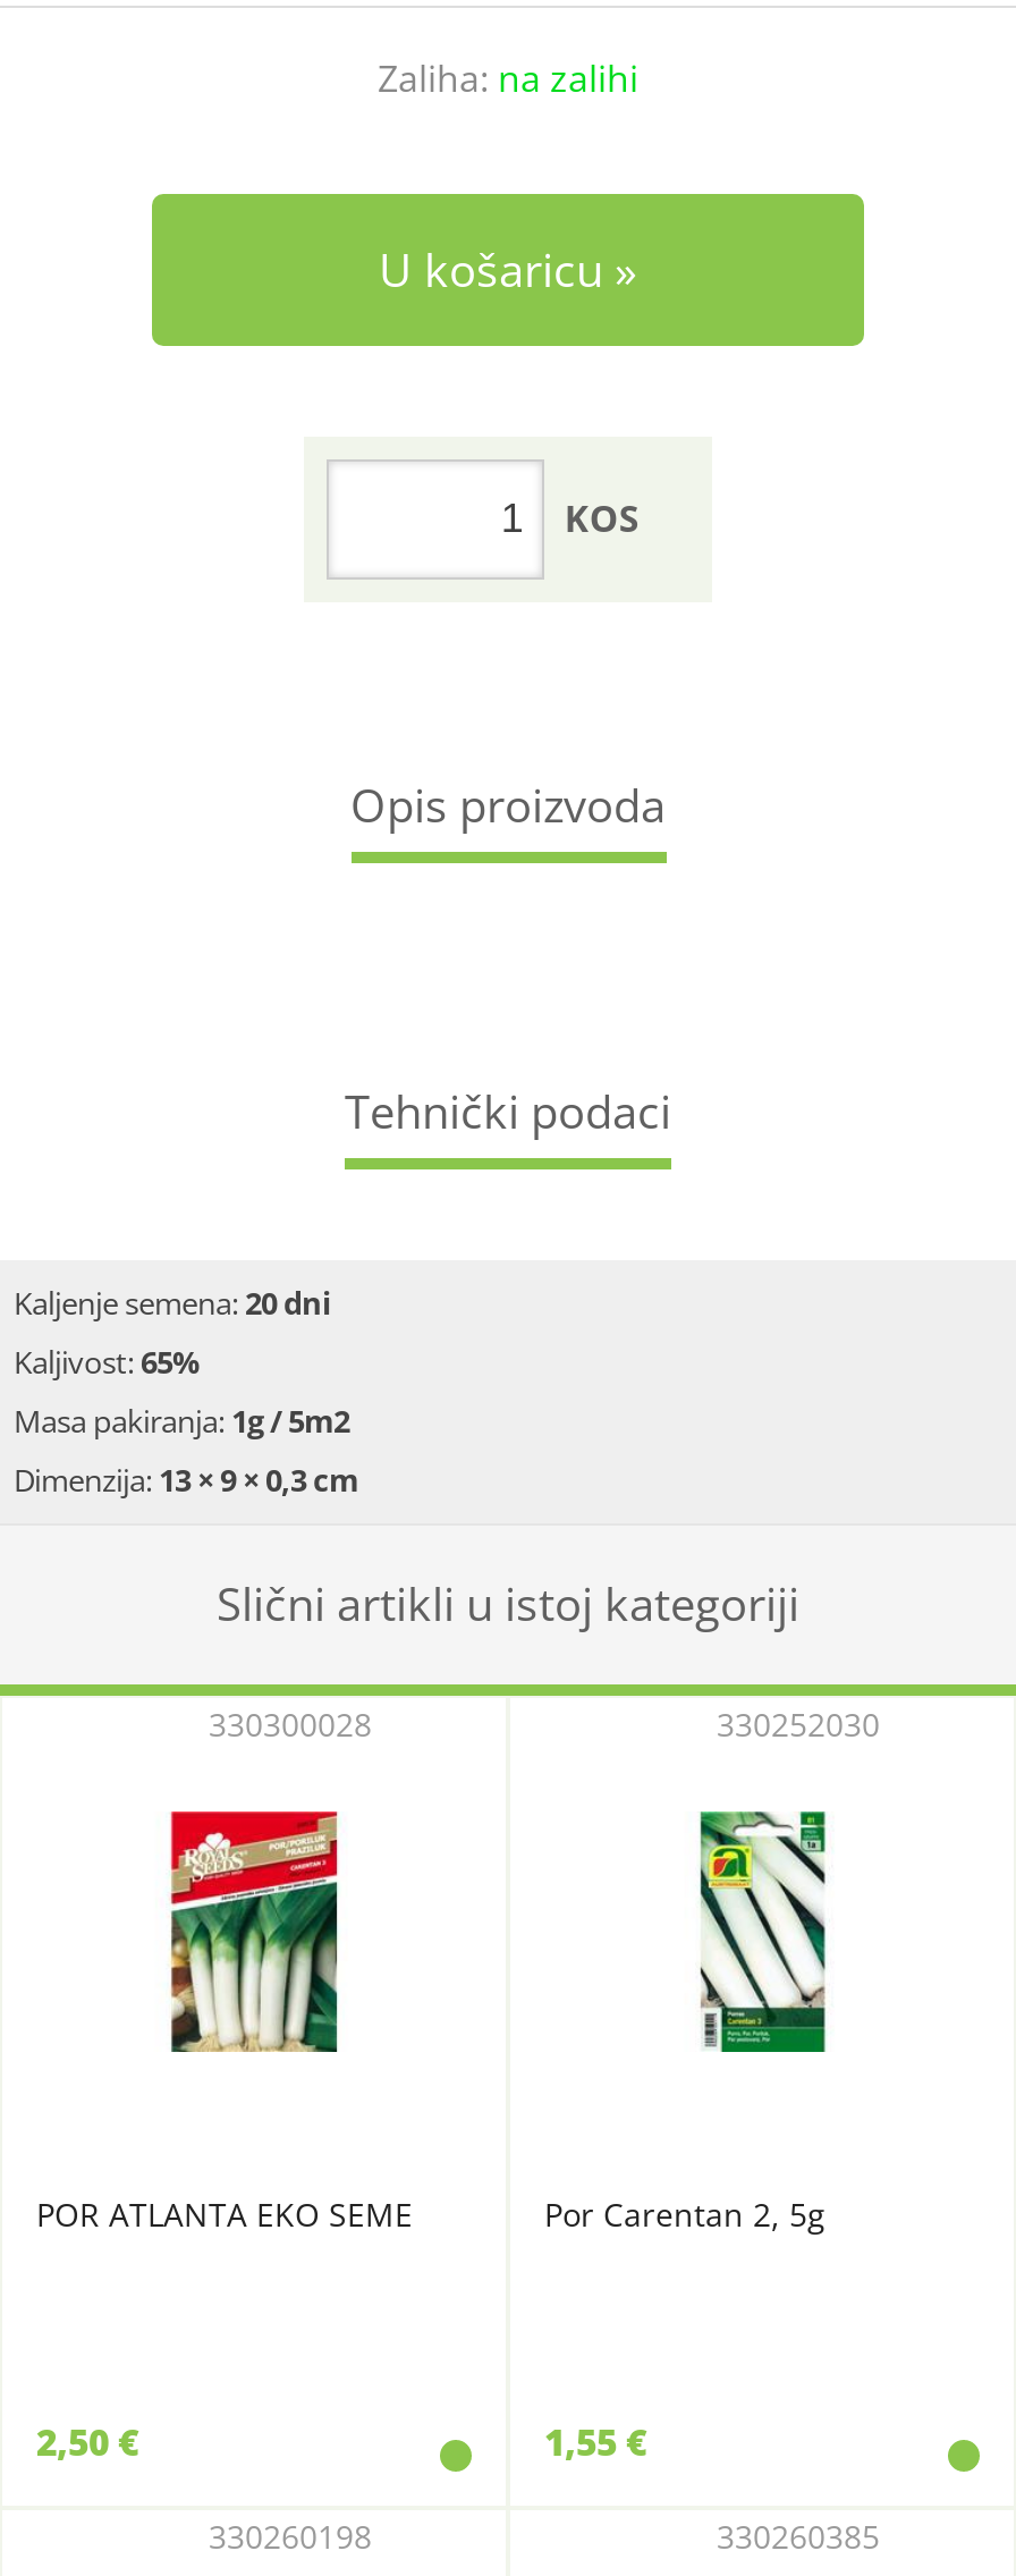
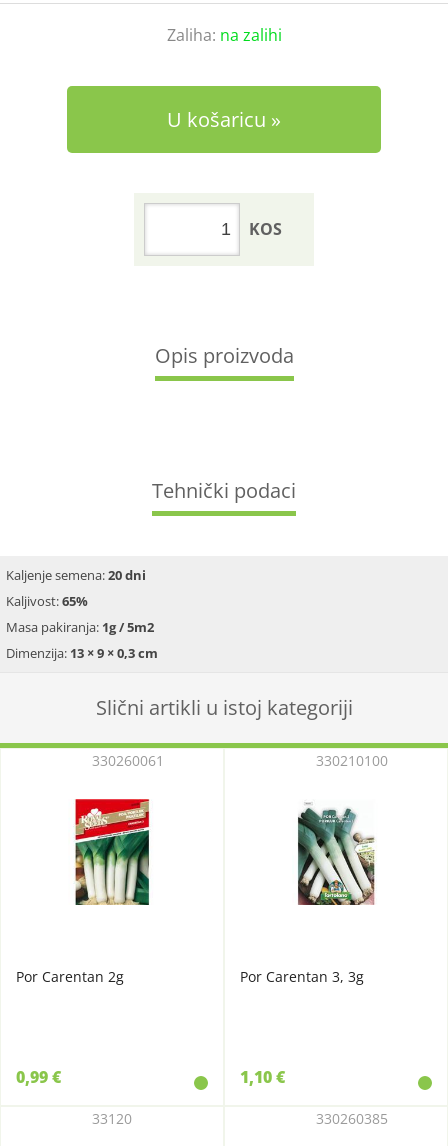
- 330300028
+ 330260061

- 330252030
+ 330210100

- [image]
+ [image]

- POR ATLANTA EKO SEME
+ Por Carentan 2g

- Por Carentan 2, 5g
+ Por Carentan 3, 3g

- 2,50 €
+ 0,99 €

- 1,55 €
+ 1,10 €

- 330260198
+ 33120
